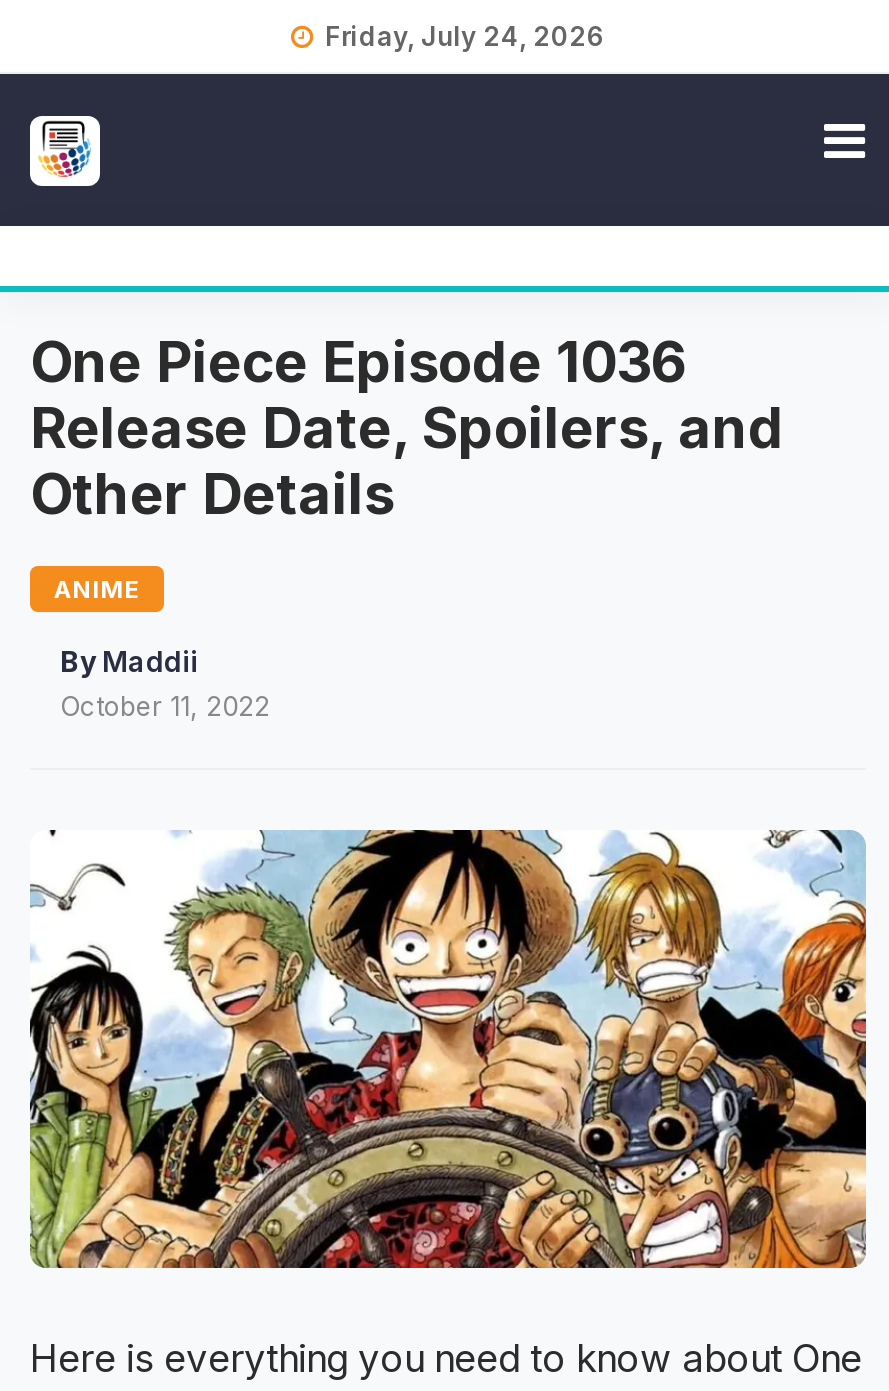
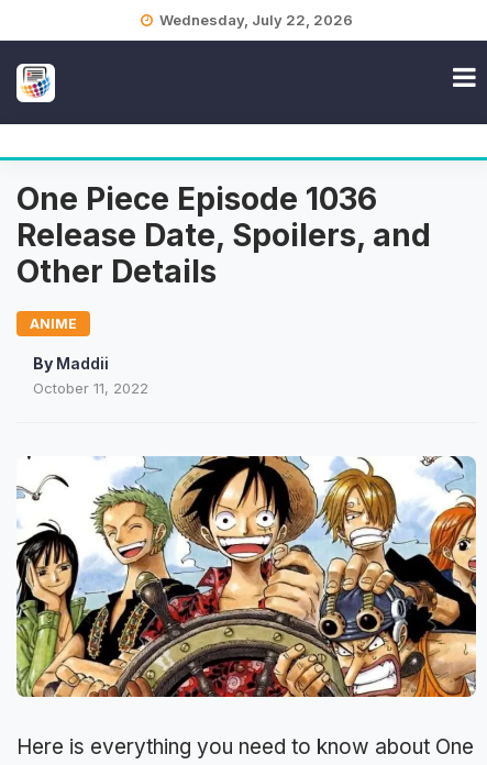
- Friday, July 24, 2026
+ Wednesday, July 22, 2026
